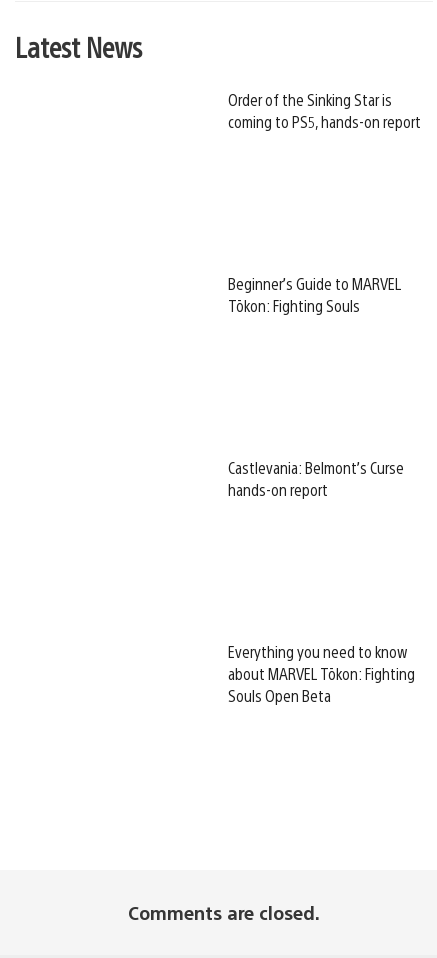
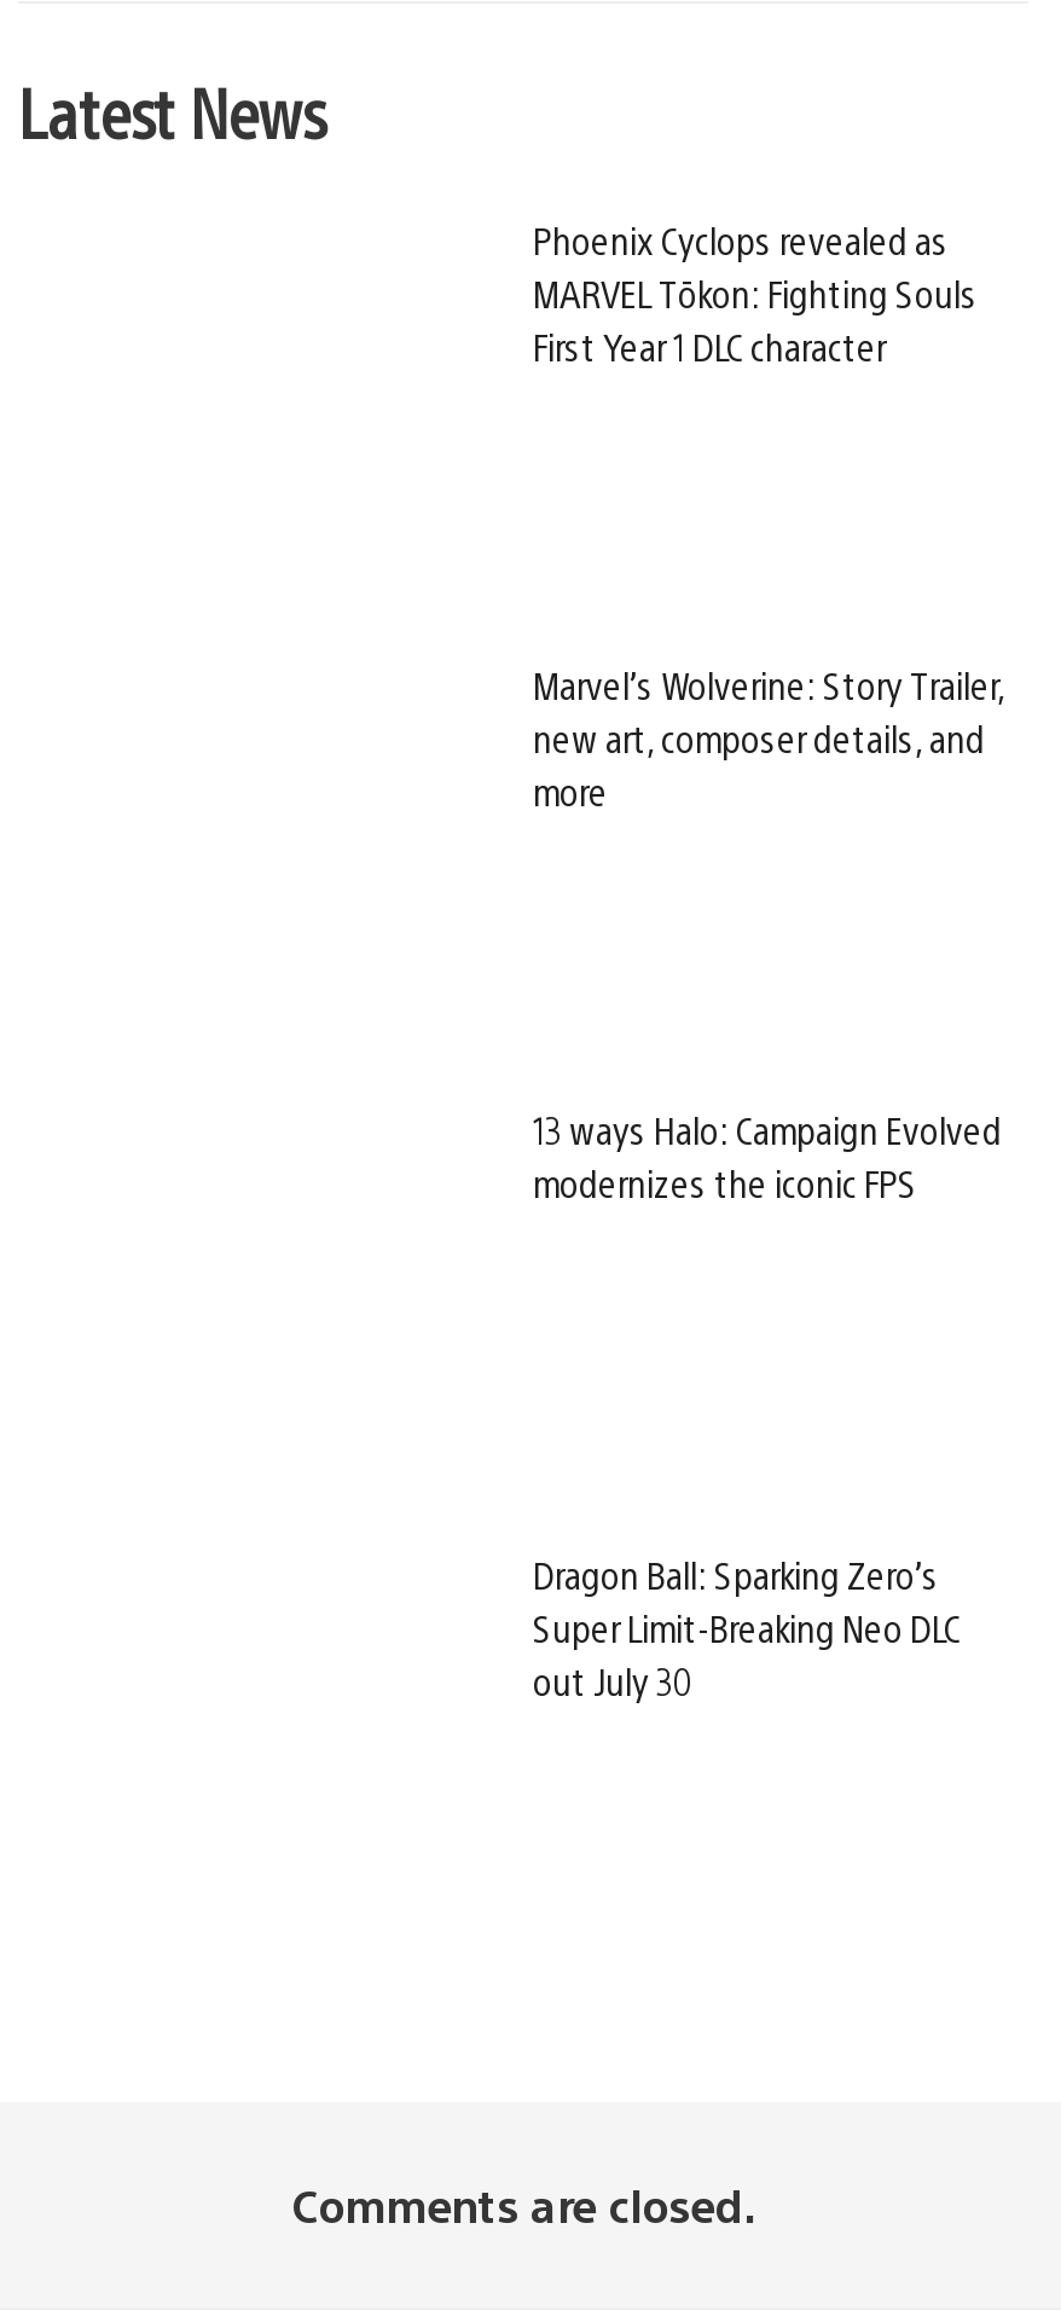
- Order of the Sinking Star is
- coming to PS5, hands-on report
+ Phoenix Cyclops revealed as
+ MARVEL Tōkon: Fighting Souls
+ First Year 1 DLC character

- Beginner’s Guide to MARVEL
- Tōkon: Fighting Souls
+ Marvel’s Wolverine: Story Trailer,
+ new art, composer details, and
+ more

- Castlevania: Belmont’s Curse
- hands-on report
+ 13 ways Halo: Campaign Evolved
+ modernizes the iconic FPS

- Everything you need to know
- about MARVEL Tōkon: Fighting
- Souls Open Beta
+ Dragon Ball: Sparking Zero’s
+ Super Limit-Breaking Neo DLC
+ out July 30
